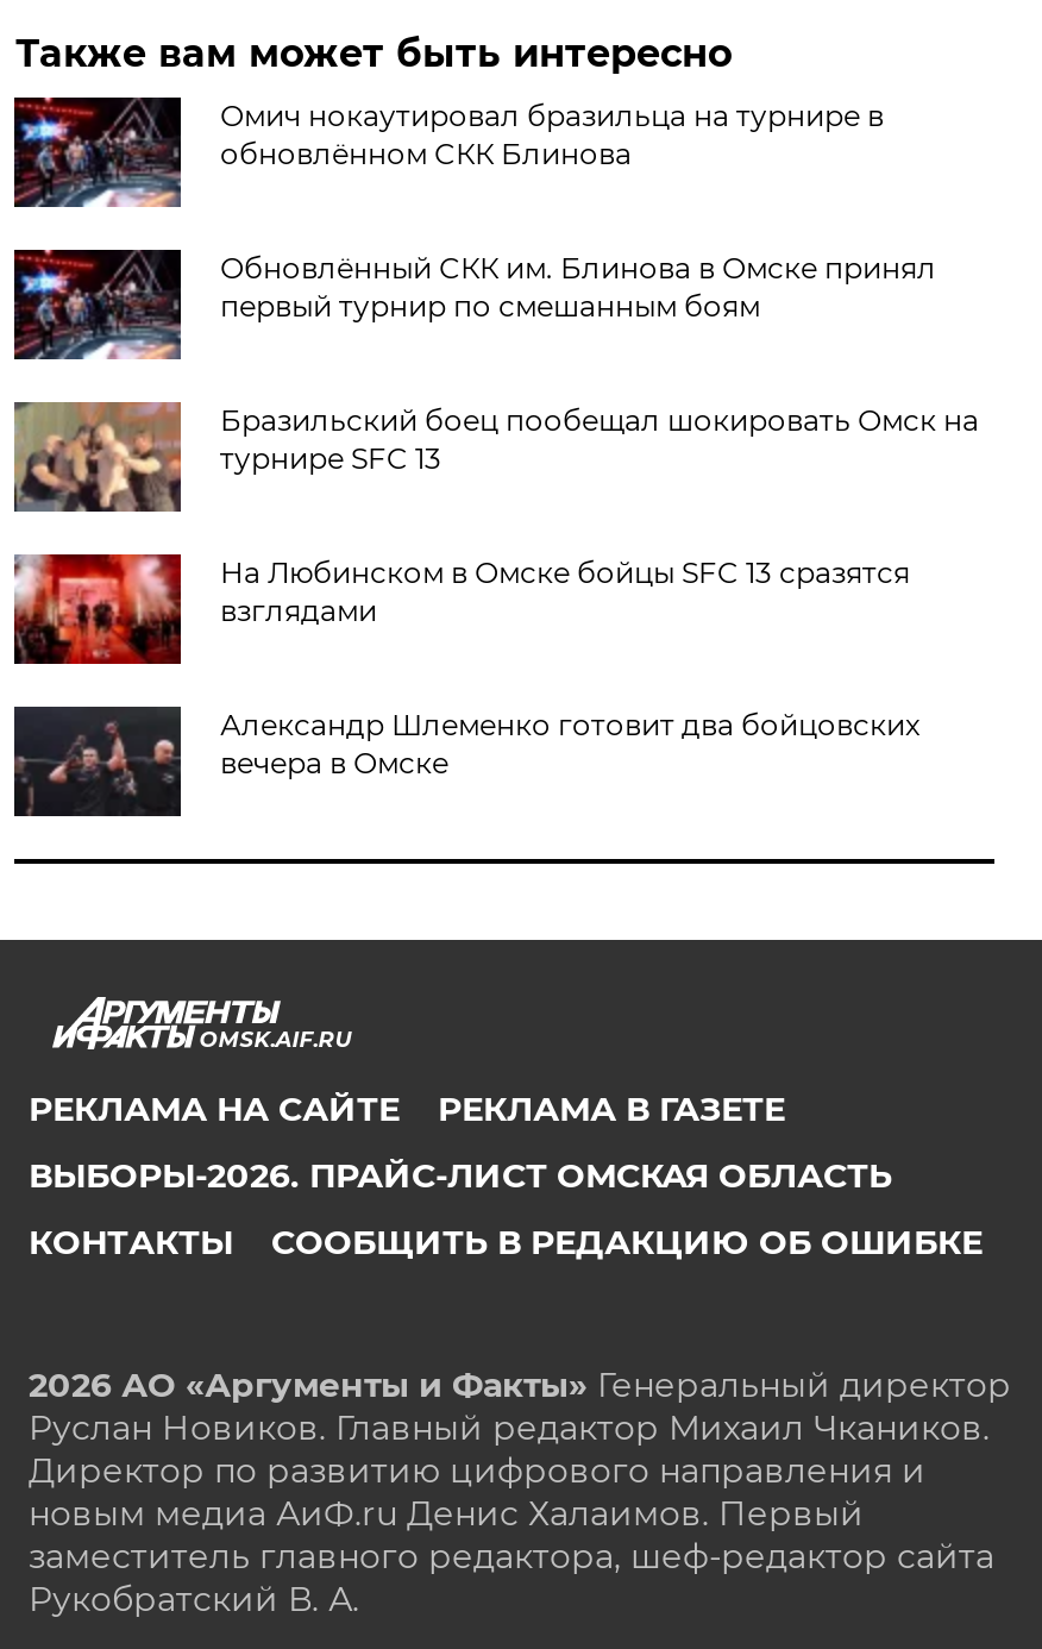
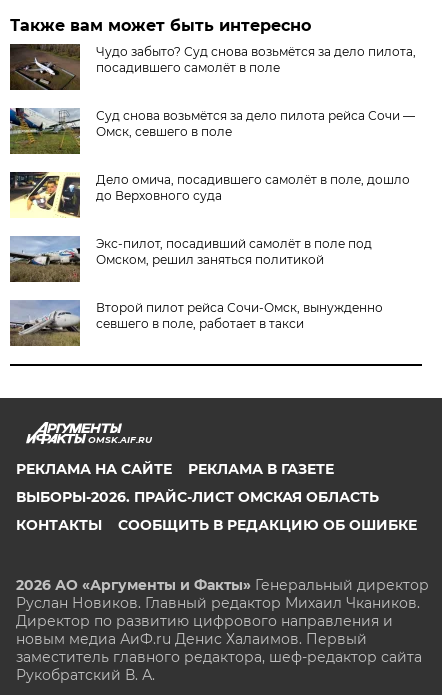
- [image]
- Омич нокаутировал бразильца на турнире в
- обновлённом СКК Блинова
+ [image]
+ Чудо забыто? Суд снова возьмётся за дело пилота,
+ посадившего самолёт в поле

- [image]
- Обновлённый СКК им. Блинова в Омске принял
- первый турнир по смешанным боям
+ [image]
+ Суд снова возьмётся за дело пилота рейса Сочи —
+ Омск, севшего в поле

- [image]
- Бразильский боец пообещал шокировать Омск на
- турнире SFC 13
+ [image]
+ Дело омича, посадившего самолёт в поле, дошло
+ до Верховного суда

- [image]
- На Любинском в Омске бойцы SFC 13 сразятся
- взглядами
+ [image]
+ Экс-пилот, посадивший самолёт в поле под
+ Омском, решил заняться политикой

- [image]
- Александр Шлеменко готовит два бойцовских
- вечера в Омске
+ [image]
+ Второй пилот рейса Сочи-Омск, вынужденно
+ севшего в поле, работает в такси
